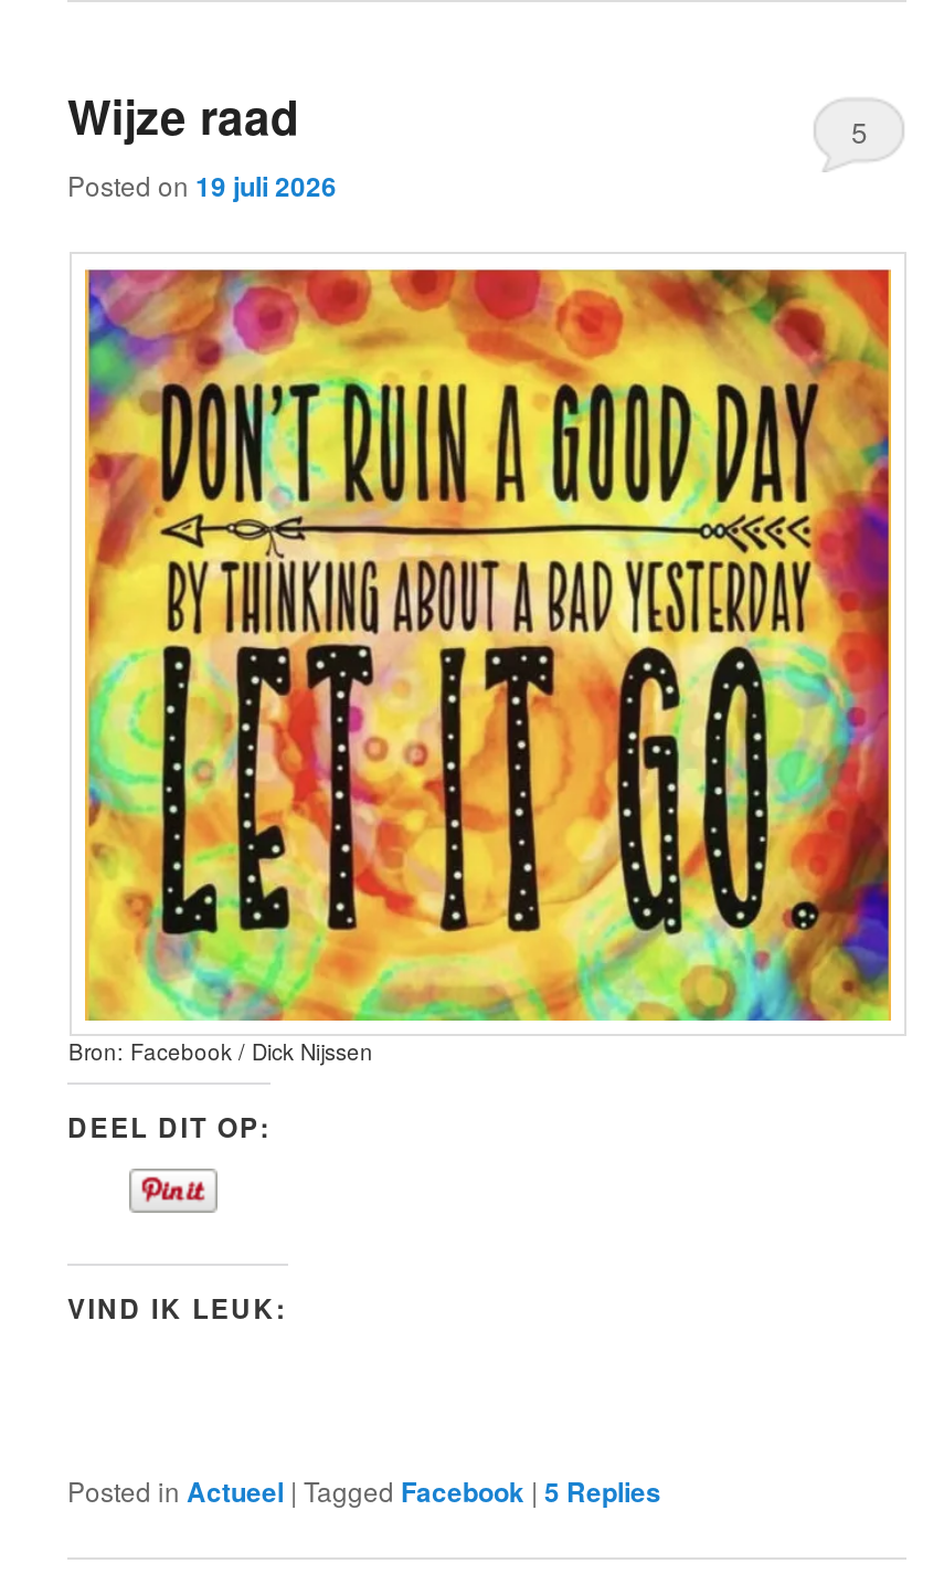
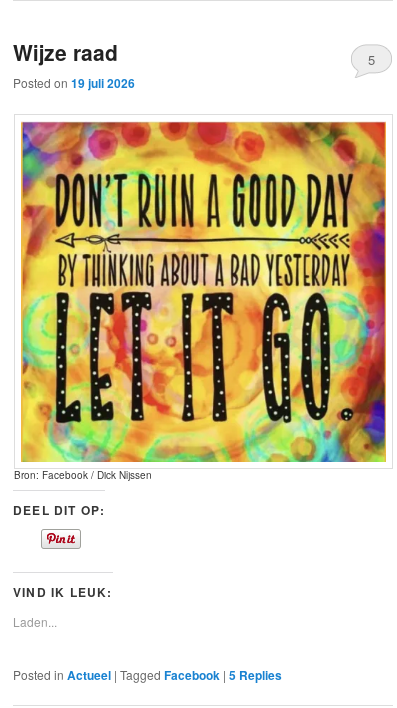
+ Laden...
